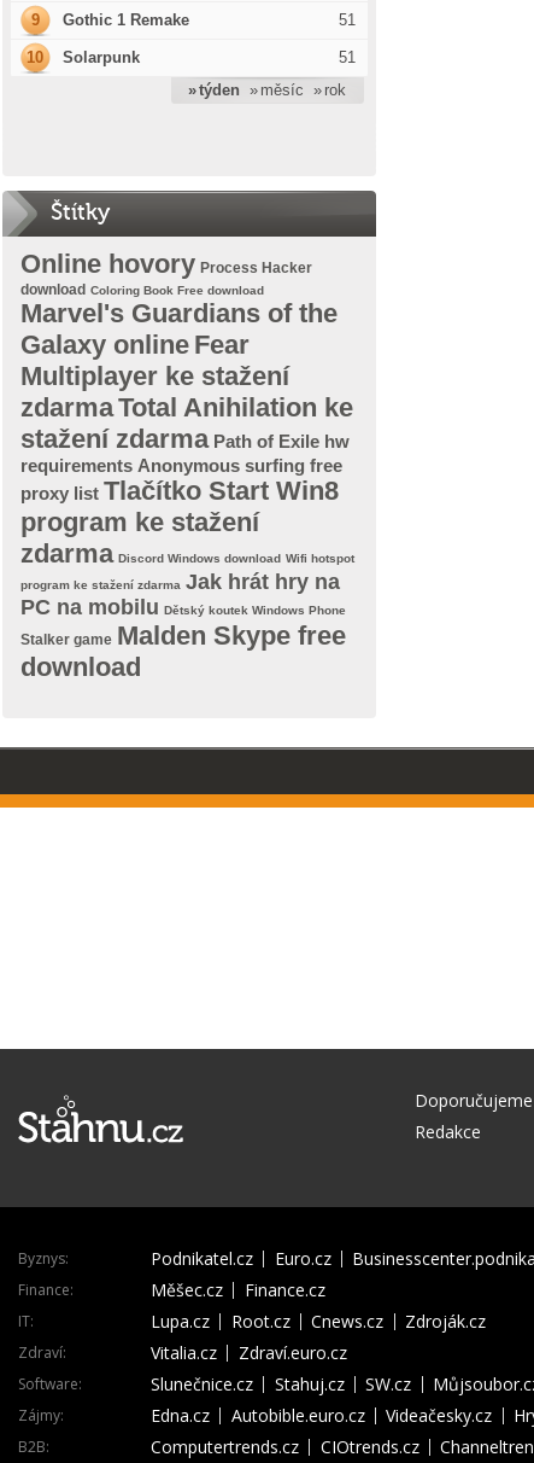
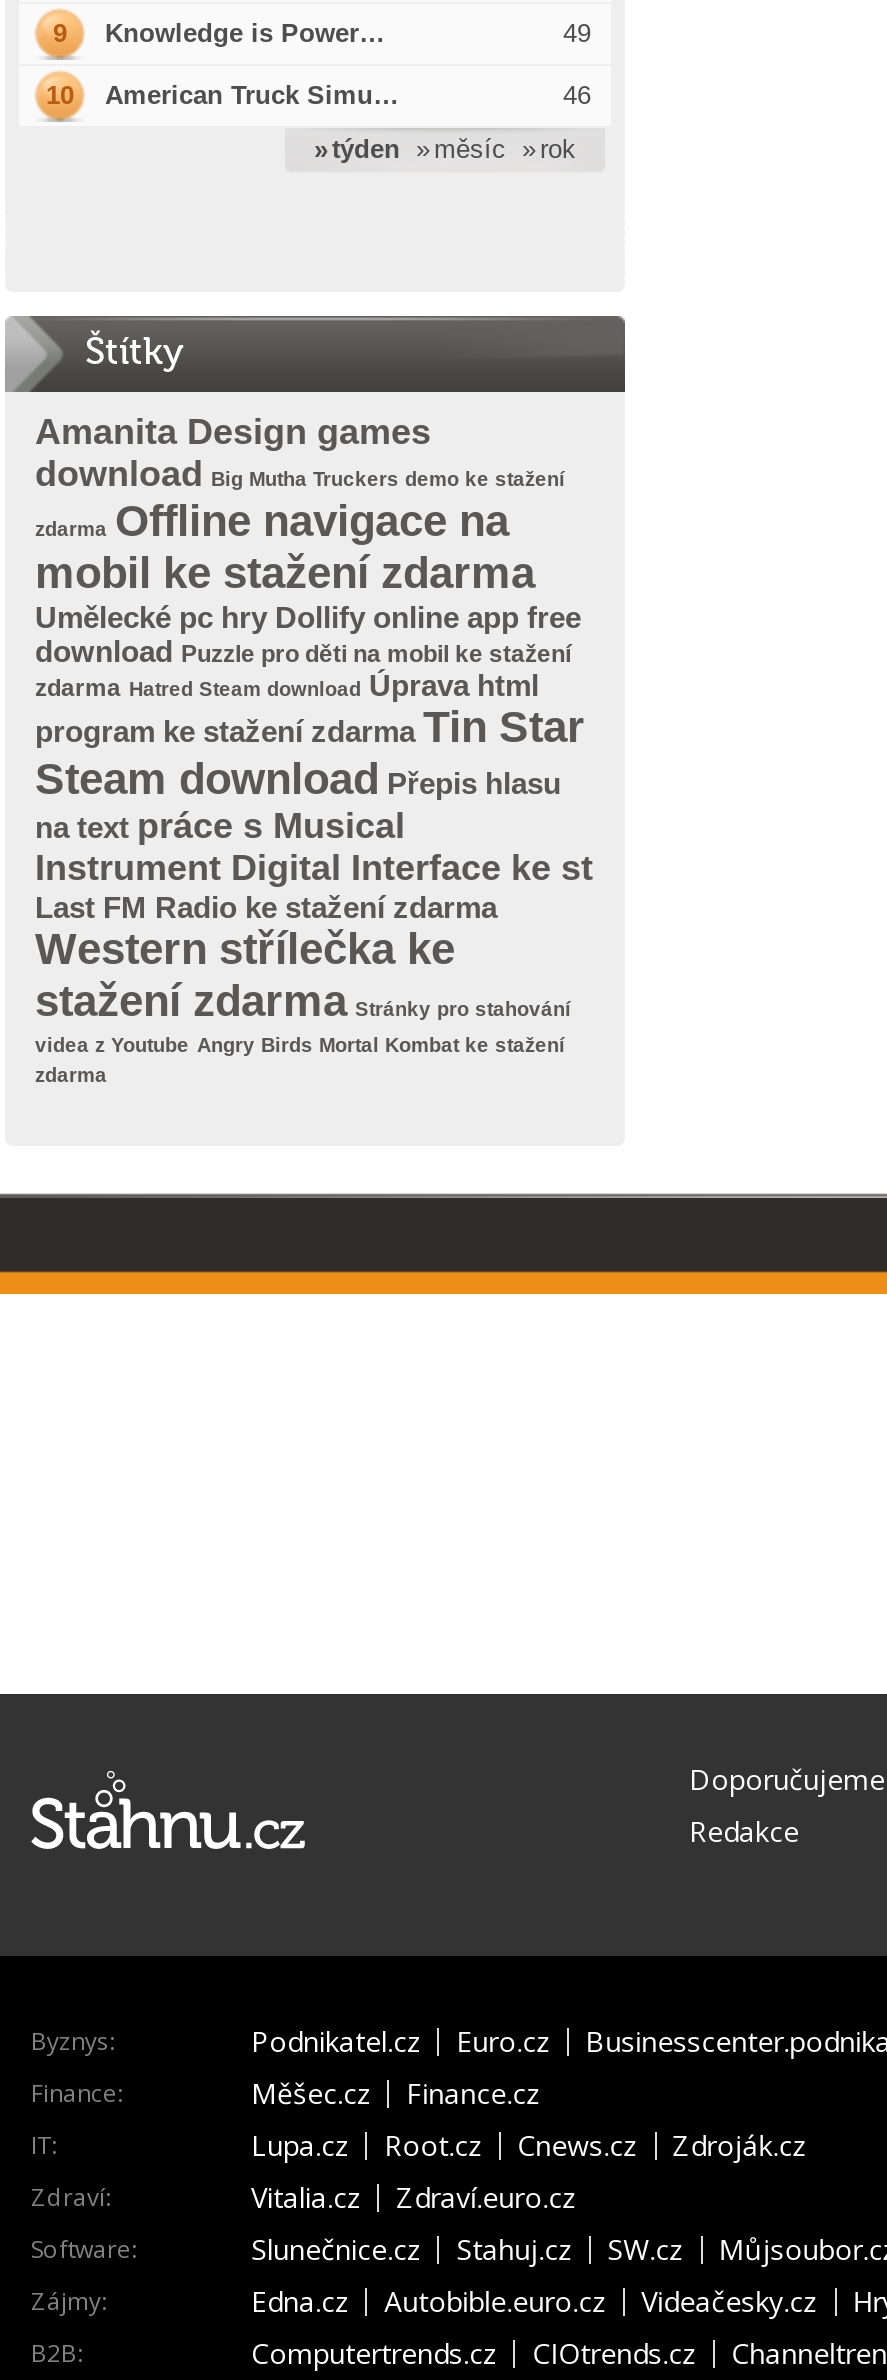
- Gothic 1 Remake
- 51
+ Knowledge is Power…
+ 49

- Solarpunk
- 51
+ American Truck Simu…
+ 46

- Online hovory Process Hacker
- download Coloring Book Free download
- Marvel's Guardians of the
- Galaxy online Fear
- Multiplayer ke stažení
- zdarma Total Anihilation ke
- stažení zdarma Path of Exile hw
- requirements Anonymous surfing free
- proxy list Tlačítko Start Win8
- program ke stažení
- zdarma Discord Windows download Wifi hotspot
- program ke stažení zdarma Jak hrát hry na
- PC na mobilu Dětský koutek Windows Phone
- Stalker game Malden Skype free
- download
+ Amanita Design games
+ download Big Mutha Truckers demo ke stažení
+ zdarma Offline navigace na
+ mobil ke stažení zdarma
+ Umělecké pc hry Dollify online app free
+ download Puzzle pro děti na mobil ke stažení
+ zdarma Hatred Steam download Úprava html
+ program ke stažení zdarma Tin Star
+ Steam download Přepis hlasu
+ na text práce s Musical
+ Instrument Digital Interface ke st
+ Last FM Radio ke stažení zdarma
+ Western střílečka ke
+ stažení zdarma Stránky pro stahování
+ videa z Youtube Angry Birds Mortal Kombat ke stažení
+ zdarma
